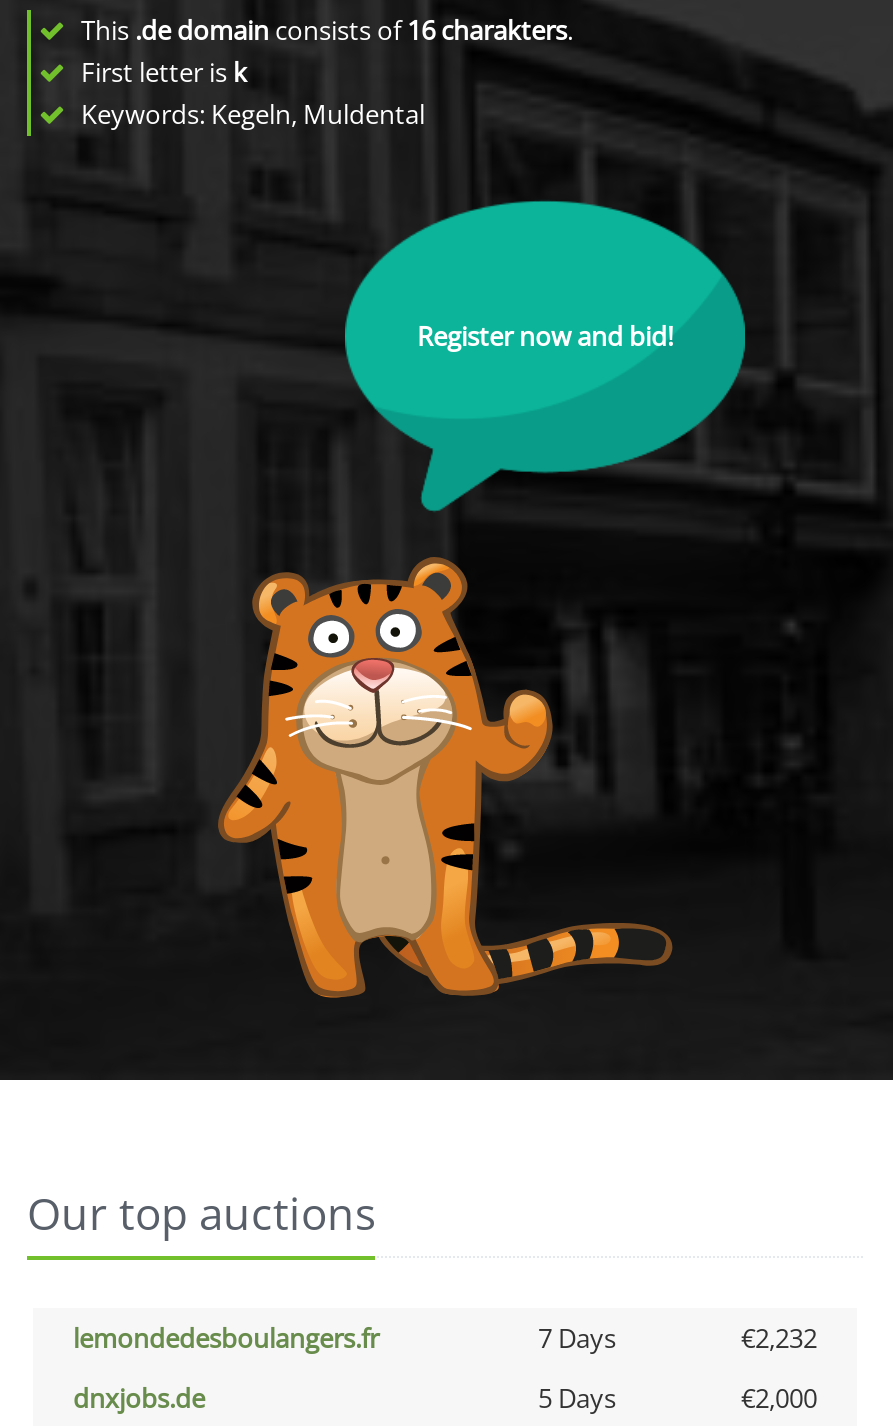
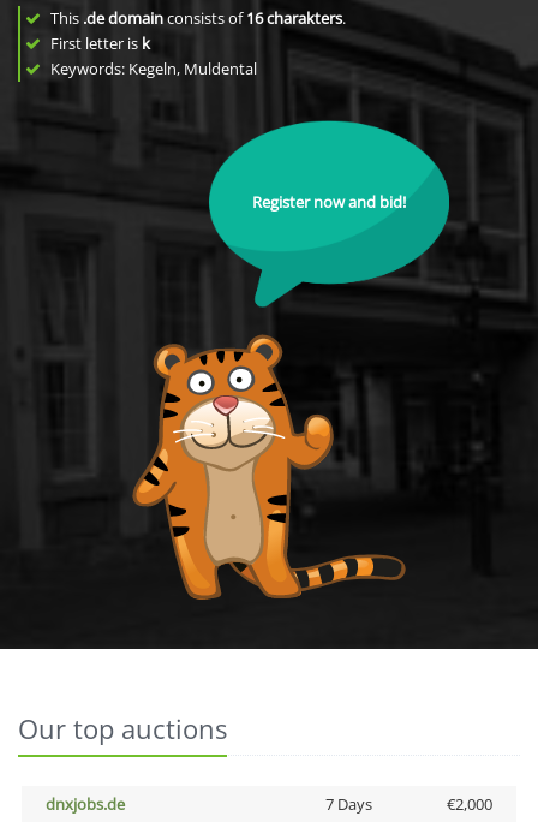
- lemondedesboulangers.fr
- 7 Days
- €2,232

- 5 Days
+ 7 Days
